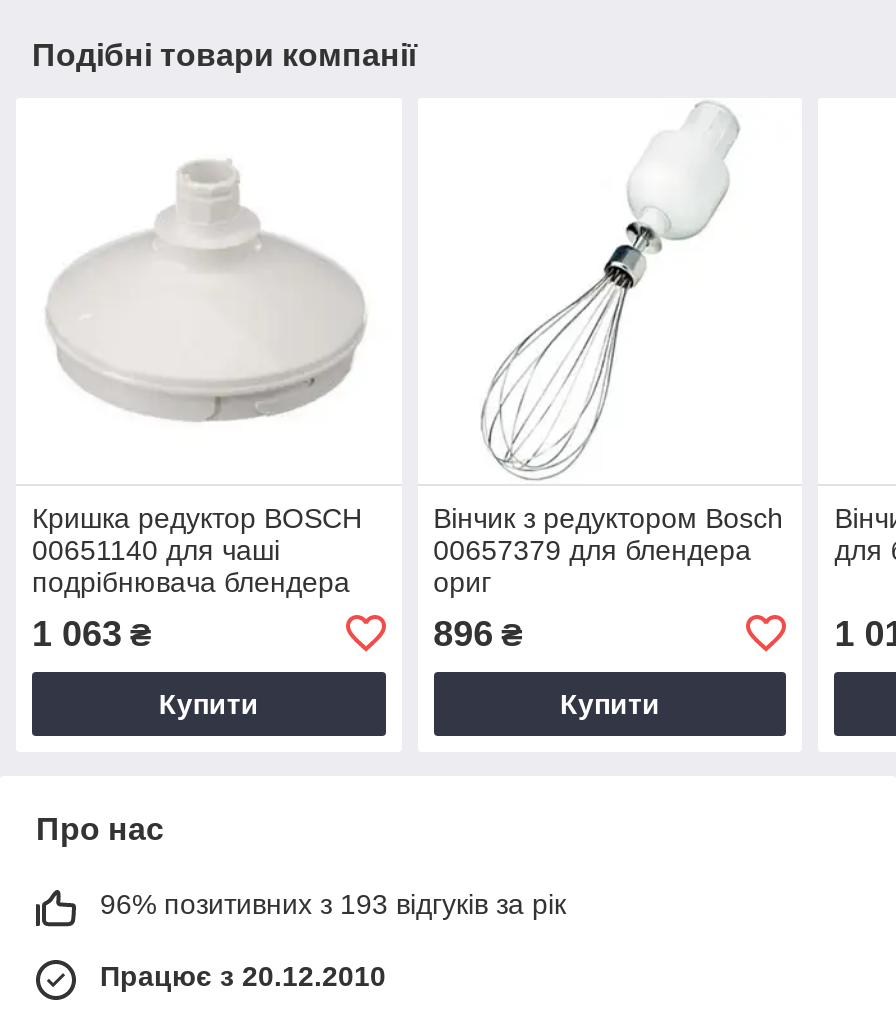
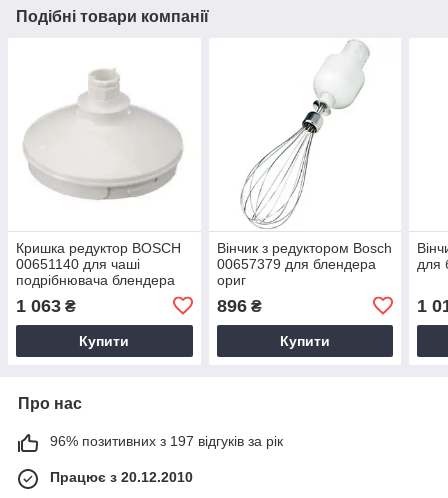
- 96% позитивних з 193 відгуків за рік
+ 96% позитивних з 197 відгуків за рік
